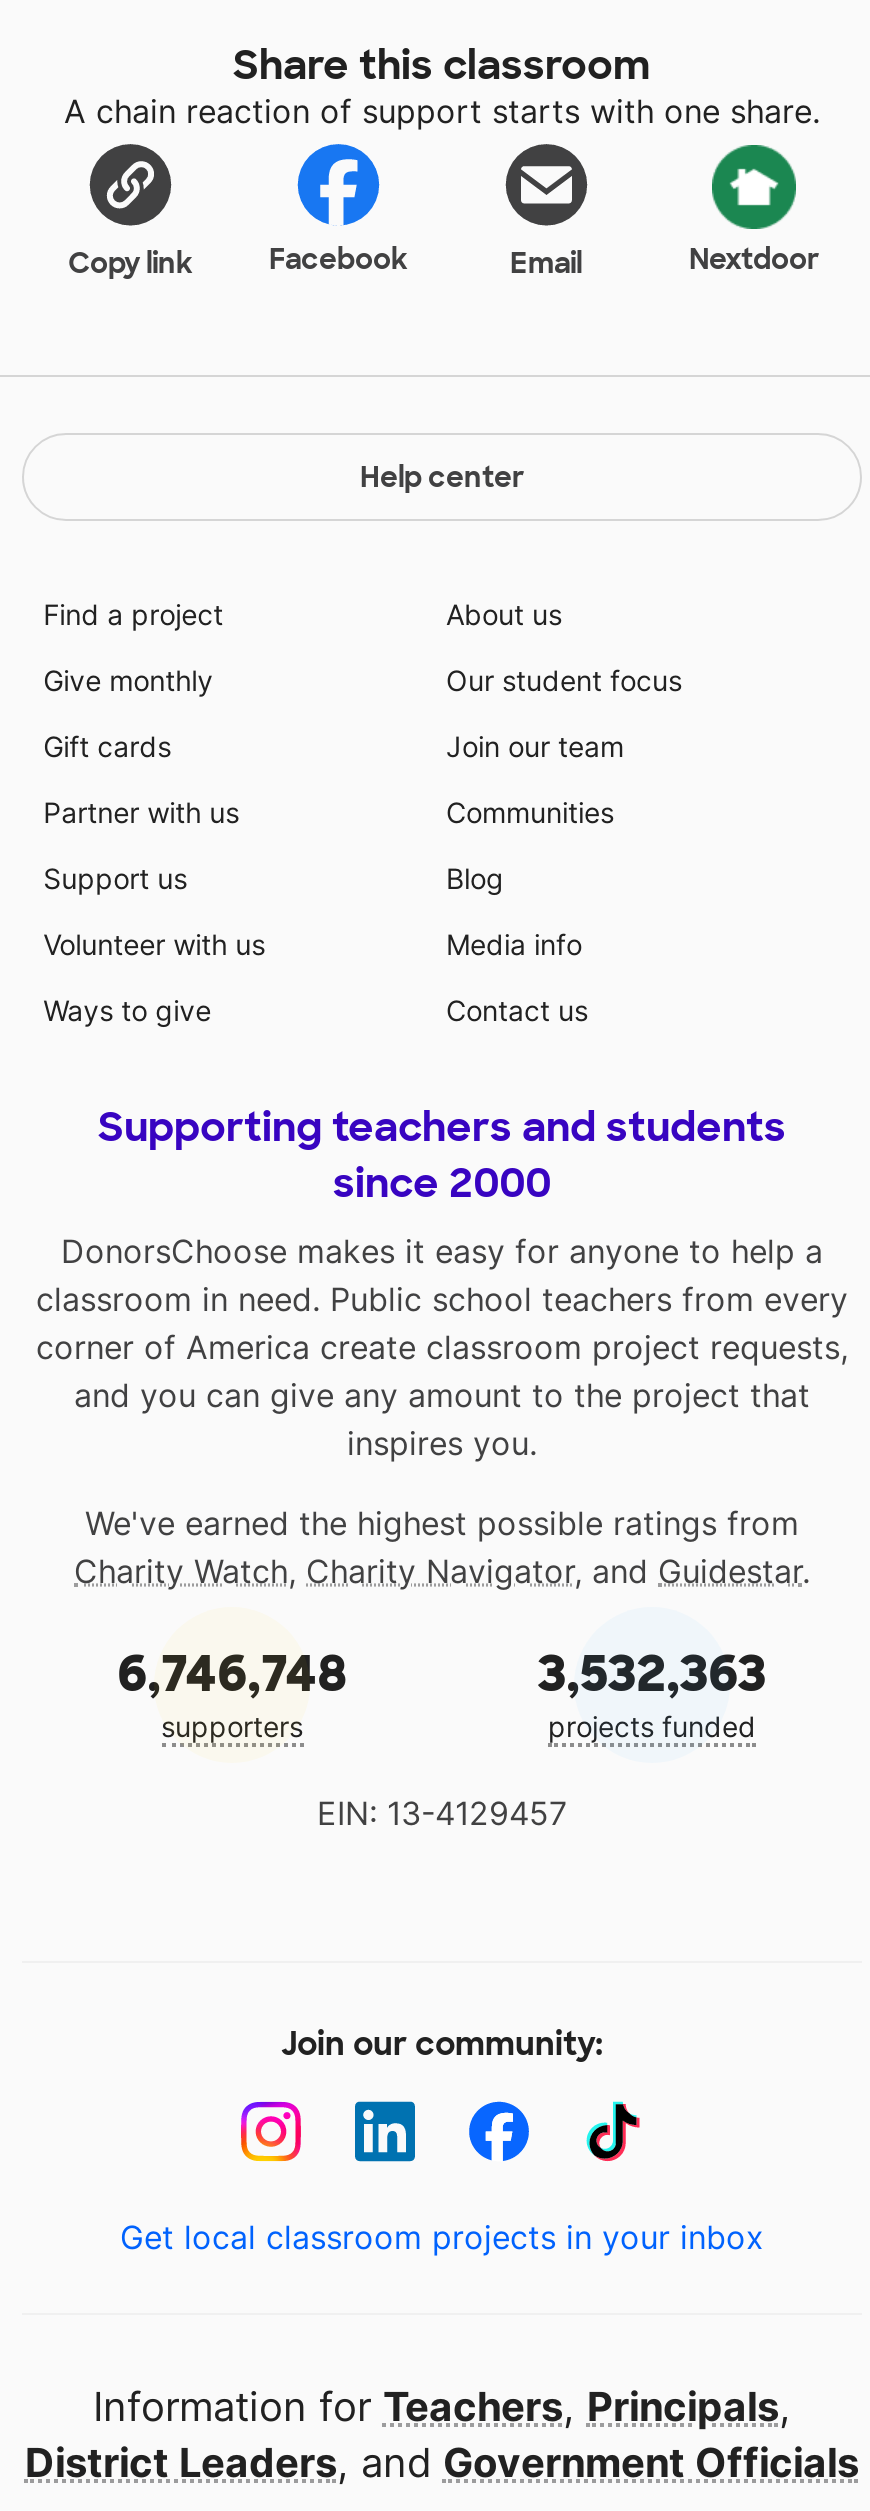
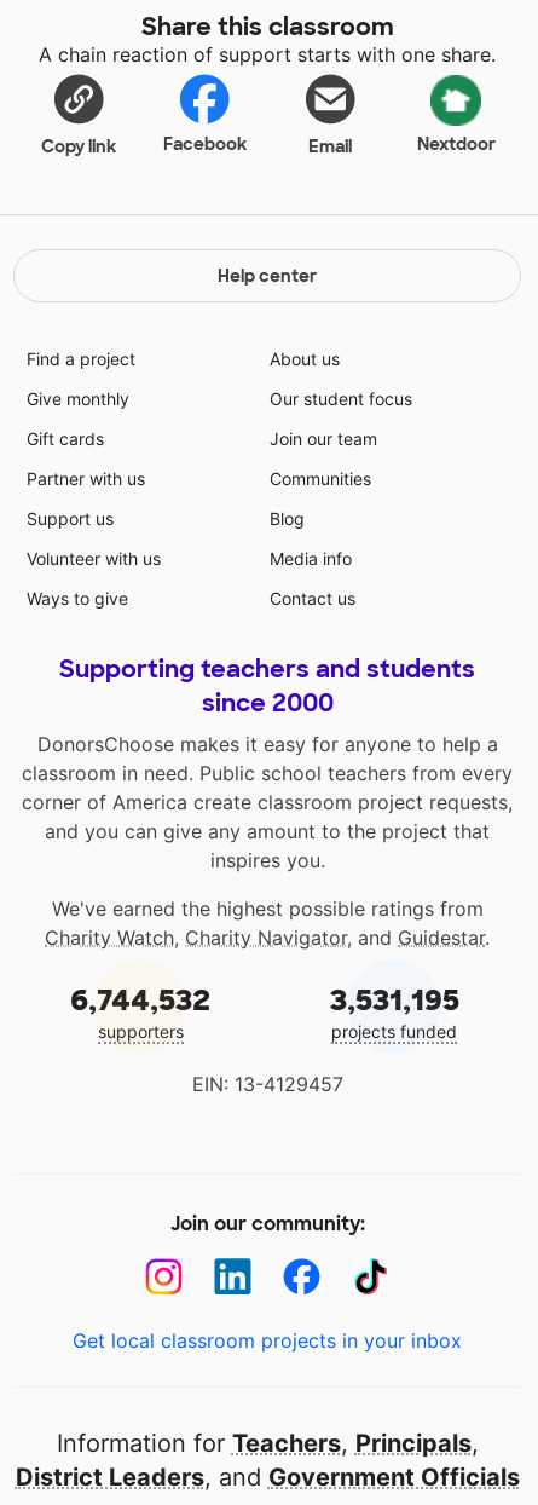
- 6,746,748
+ 6,744,532

- 3,532,363
+ 3,531,195
